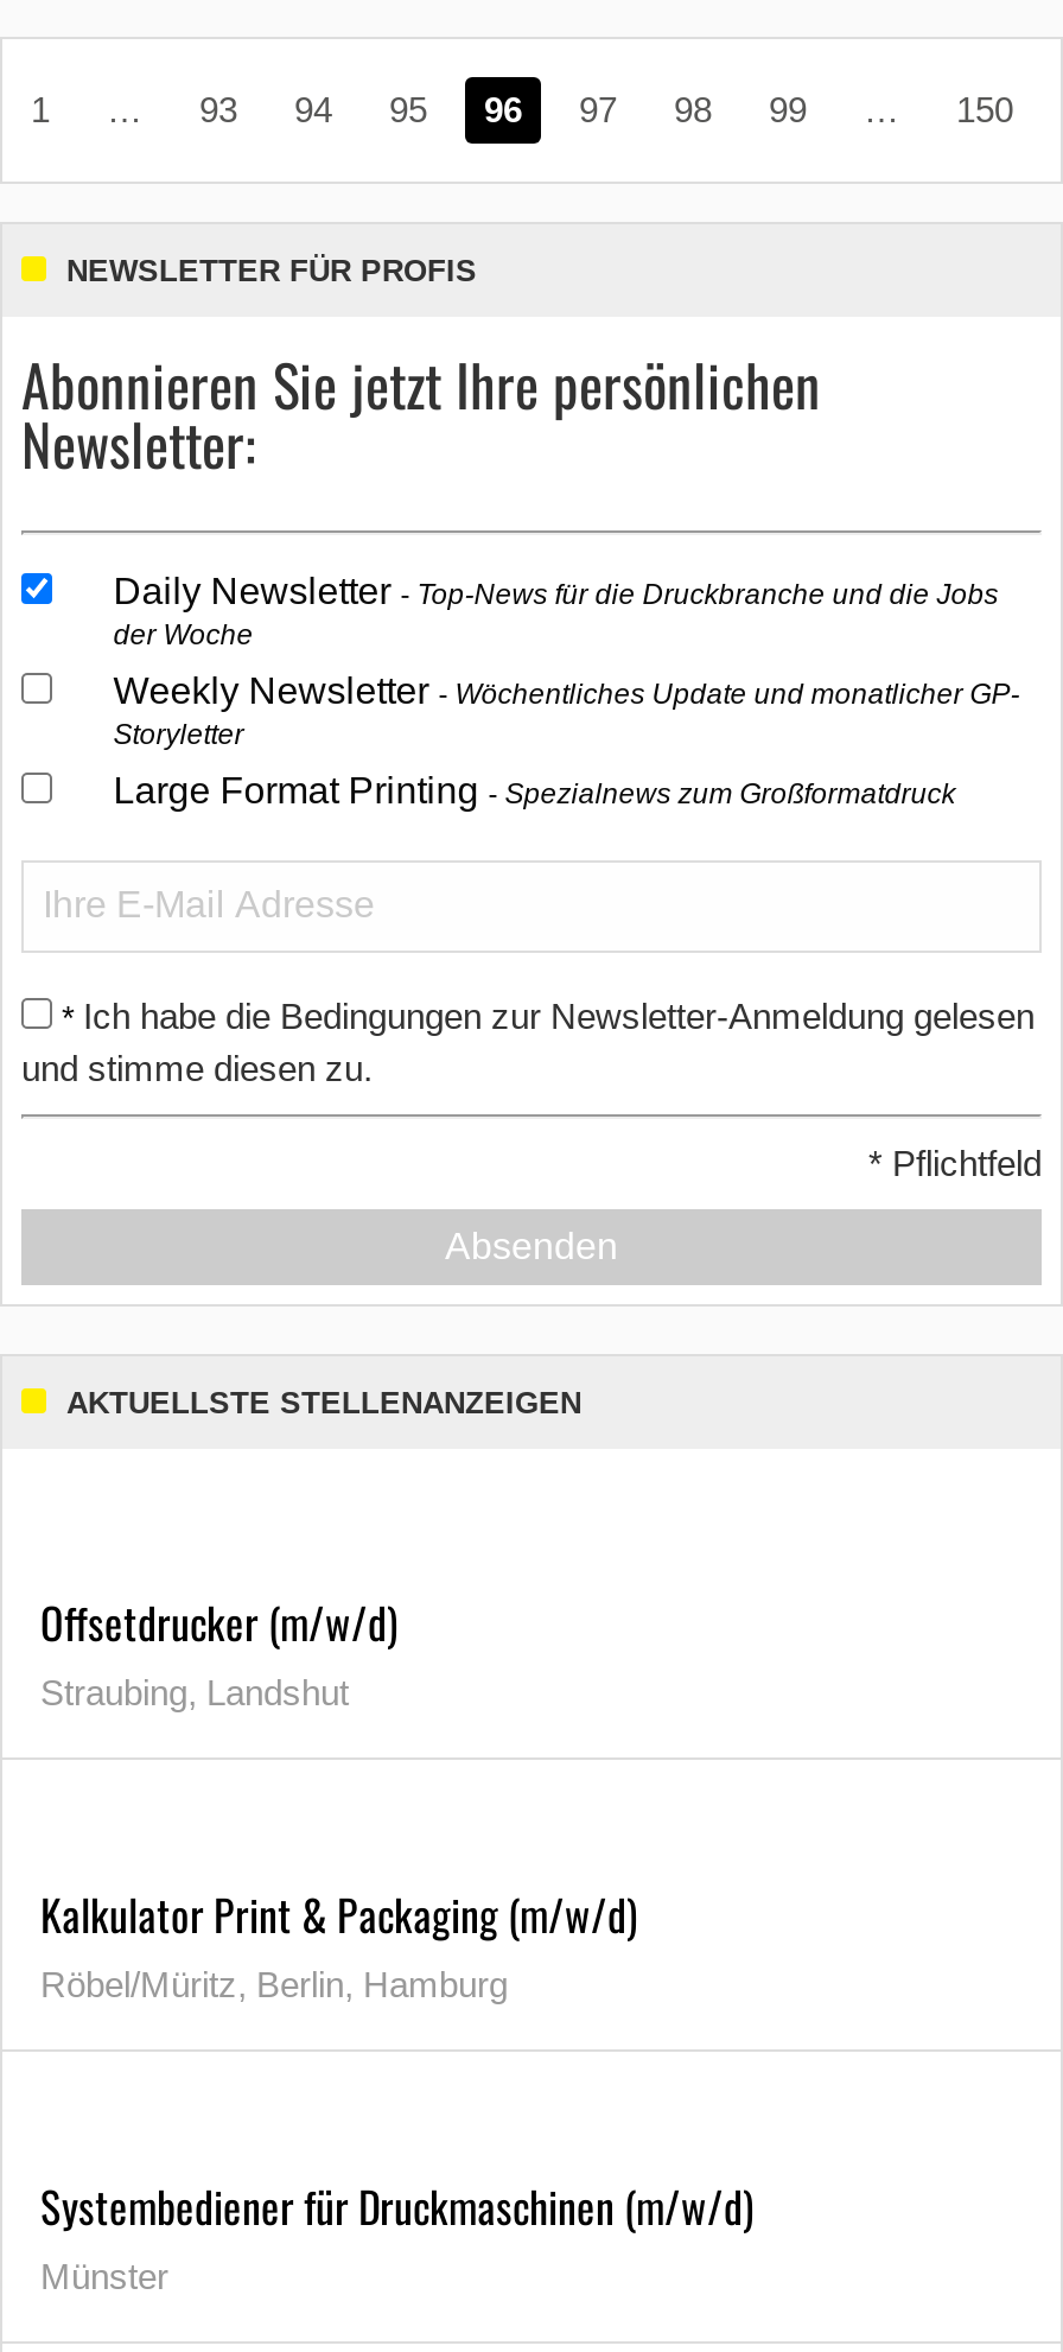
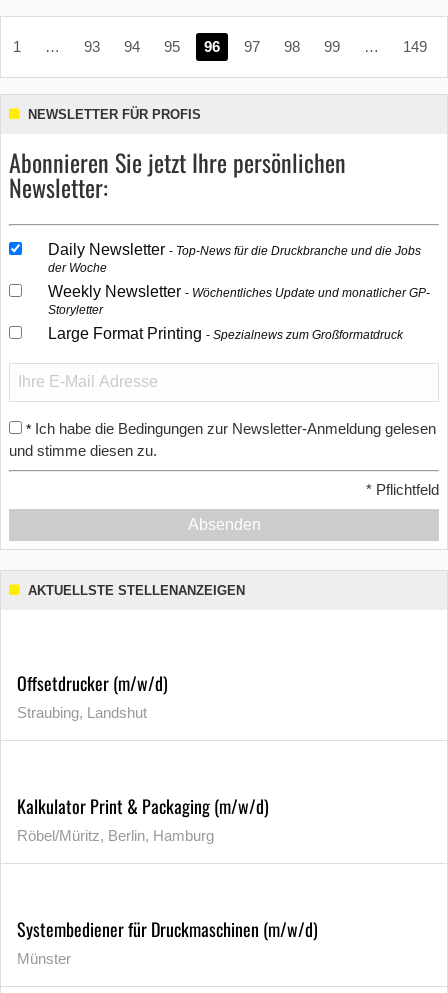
- 150
+ 149
